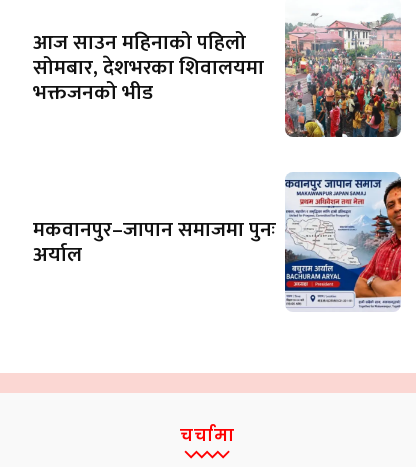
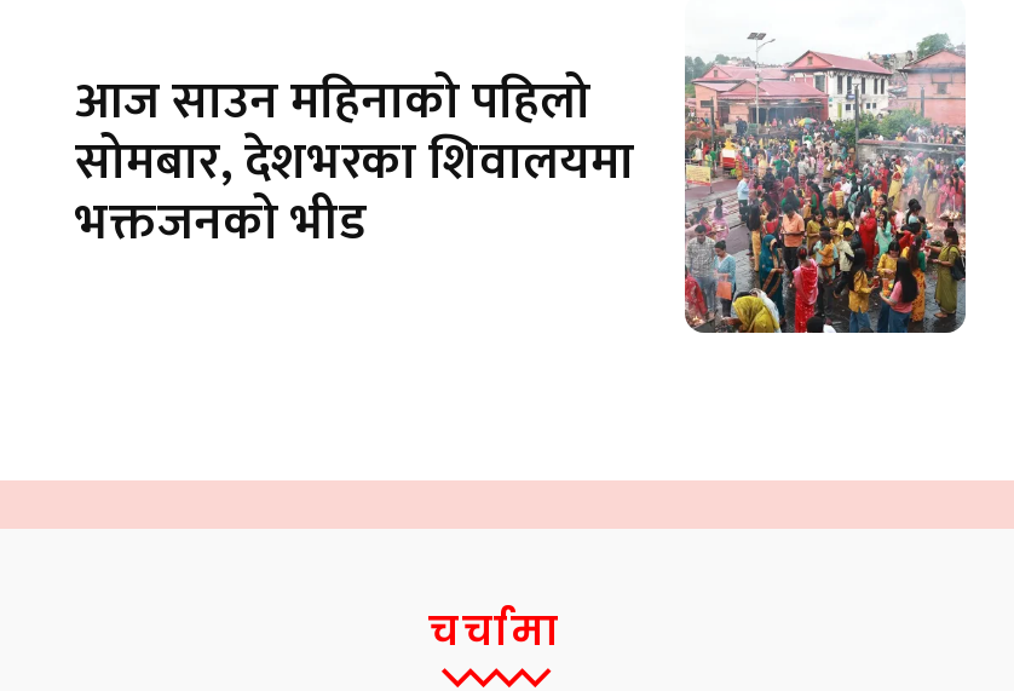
- [image]
- मकवानपुर–जापान समाजमा पुनः
- अर्याल
